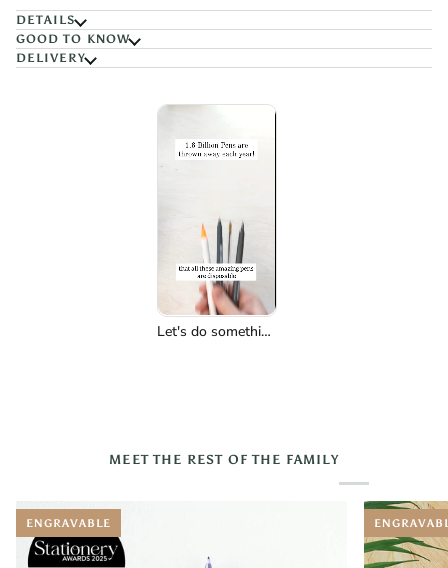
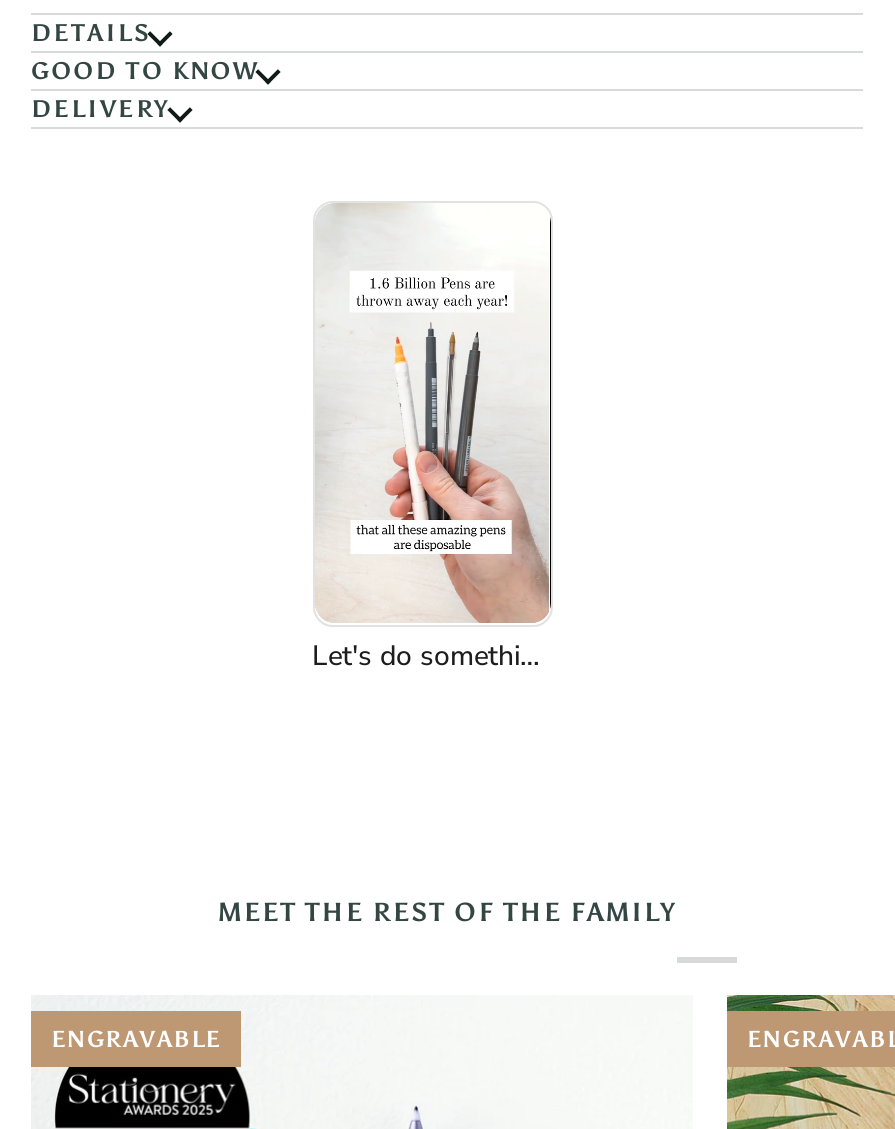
- [image]
+ [image]
